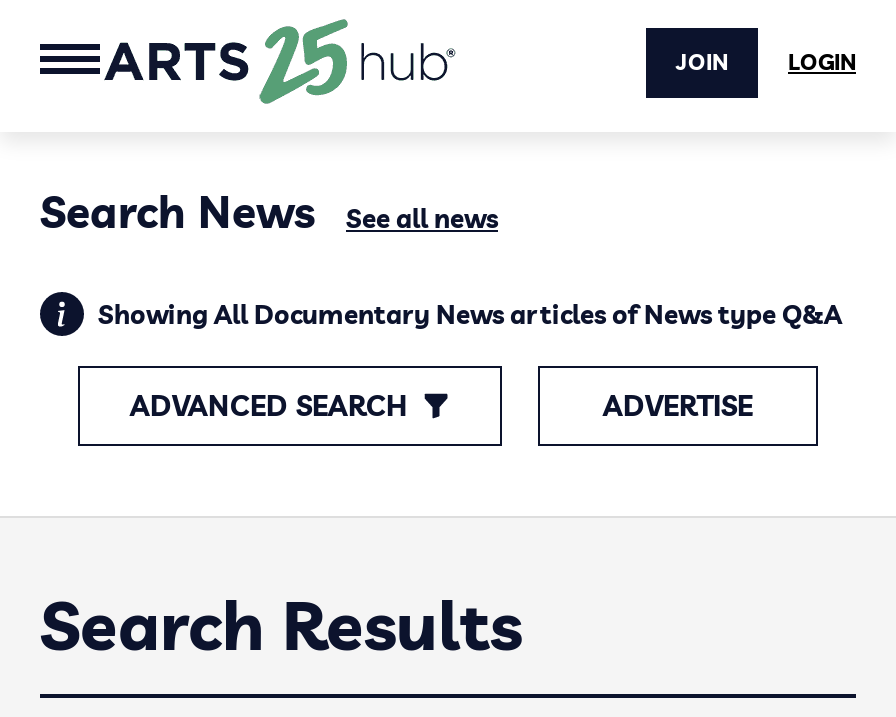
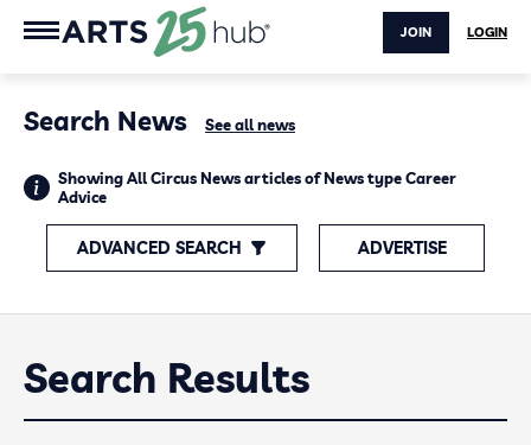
- Showing All Documentary News articles of News type Q&A
+ Showing All Circus News articles of News type Career
+ Advice
